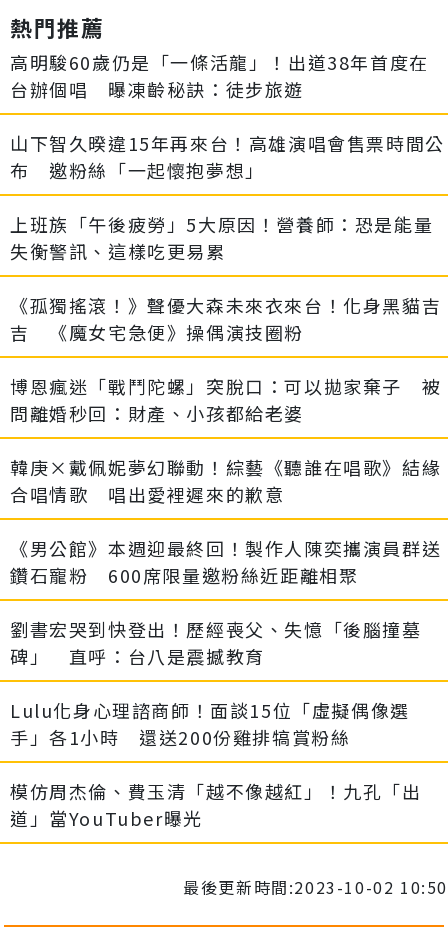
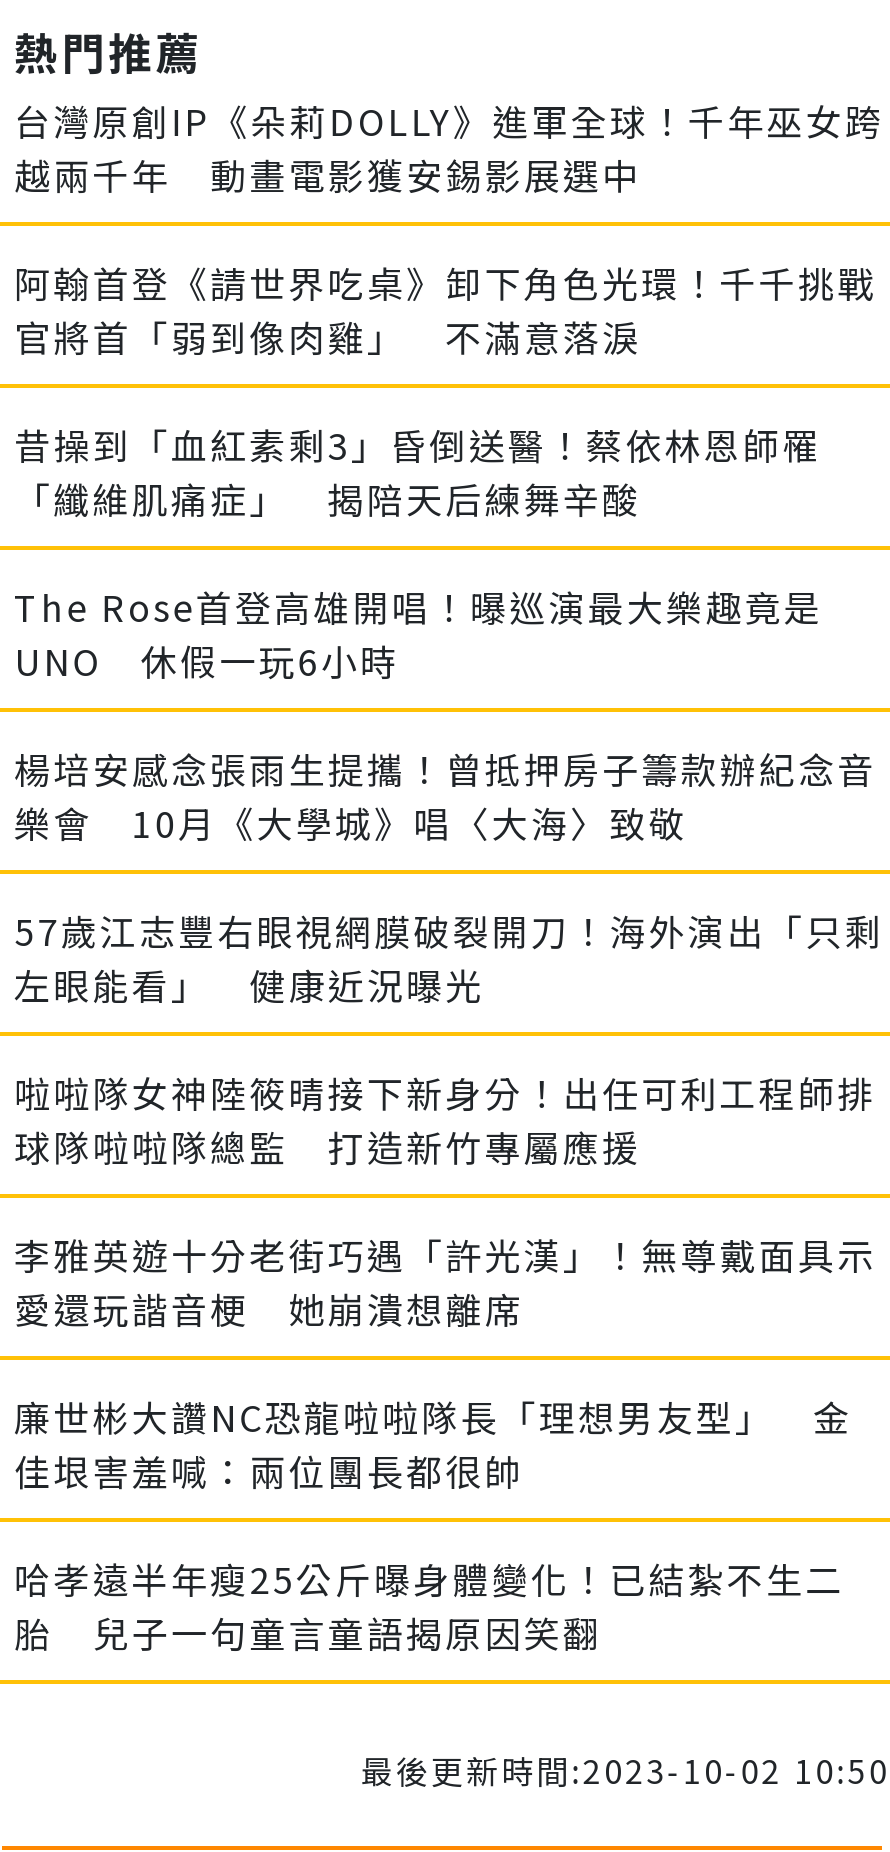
- 高明駿60歲仍是「一條活龍」！出道38年首度在
- 台辦個唱 曝凍齡秘訣：徒步旅遊
+ 台灣原創IP《朵莉DOLLY》進軍全球！千年巫女跨
+ 越兩千年 動畫電影獲安錫影展選中

- 山下智久暌違15年再來台！高雄演唱會售票時間公
- 布 邀粉絲「一起懷抱夢想」
+ 阿翰首登《請世界吃桌》卸下角色光環！千千挑戰
+ 官將首「弱到像肉雞」 不滿意落淚

- 上班族「午後疲勞」5大原因！營養師：恐是能量
- 失衡警訊、這樣吃更易累
+ 昔操到「血紅素剩3」昏倒送醫！蔡依林恩師罹
+ 「纖維肌痛症」 揭陪天后練舞辛酸

- 《孤獨搖滾！》聲優大森未來衣來台！化身黑貓吉
- 吉 《魔女宅急便》操偶演技圈粉
+ The Rose首登高雄開唱！曝巡演最大樂趣竟是
+ UNO 休假一玩6小時

- 博恩瘋迷「戰鬥陀螺」突脫口：可以拋家棄子 被
- 問離婚秒回：財產、小孩都給老婆
+ 楊培安感念張雨生提攜！曾抵押房子籌款辦紀念音
+ 樂會 10月《大學城》唱〈大海〉致敬

- 韓庚×戴佩妮夢幻聯動！綜藝《聽誰在唱歌》結緣
- 合唱情歌 唱出愛裡遲來的歉意
+ 57歲江志豐右眼視網膜破裂開刀！海外演出「只剩
+ 左眼能看」 健康近況曝光

- 《男公館》本週迎最終回！製作人陳奕攜演員群送
- 鑽石寵粉 600席限量邀粉絲近距離相聚
+ 啦啦隊女神陸筱晴接下新身分！出任可利工程師排
+ 球隊啦啦隊總監 打造新竹專屬應援

- 劉書宏哭到快登出！歷經喪父、失憶「後腦撞墓
- 碑」 直呼：台八是震撼教育
+ 李雅英遊十分老街巧遇「許光漢」！無尊戴面具示
+ 愛還玩諧音梗 她崩潰想離席

- Lulu化身心理諮商師！面談15位「虛擬偶像選
- 手」各1小時 還送200份雞排犒賞粉絲
+ 廉世彬大讚NC恐龍啦啦隊長「理想男友型」 金
+ 佳垠害羞喊：兩位團長都很帥

- 模仿周杰倫、費玉清「越不像越紅」！九孔「出
- 道」當YouTuber曝光
+ 哈孝遠半年瘦25公斤曝身體變化！已結紮不生二
+ 胎 兒子一句童言童語揭原因笑翻
